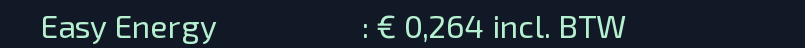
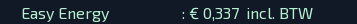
- : € 0,264 incl. BTW
+ : € 0,337 incl. BTW
